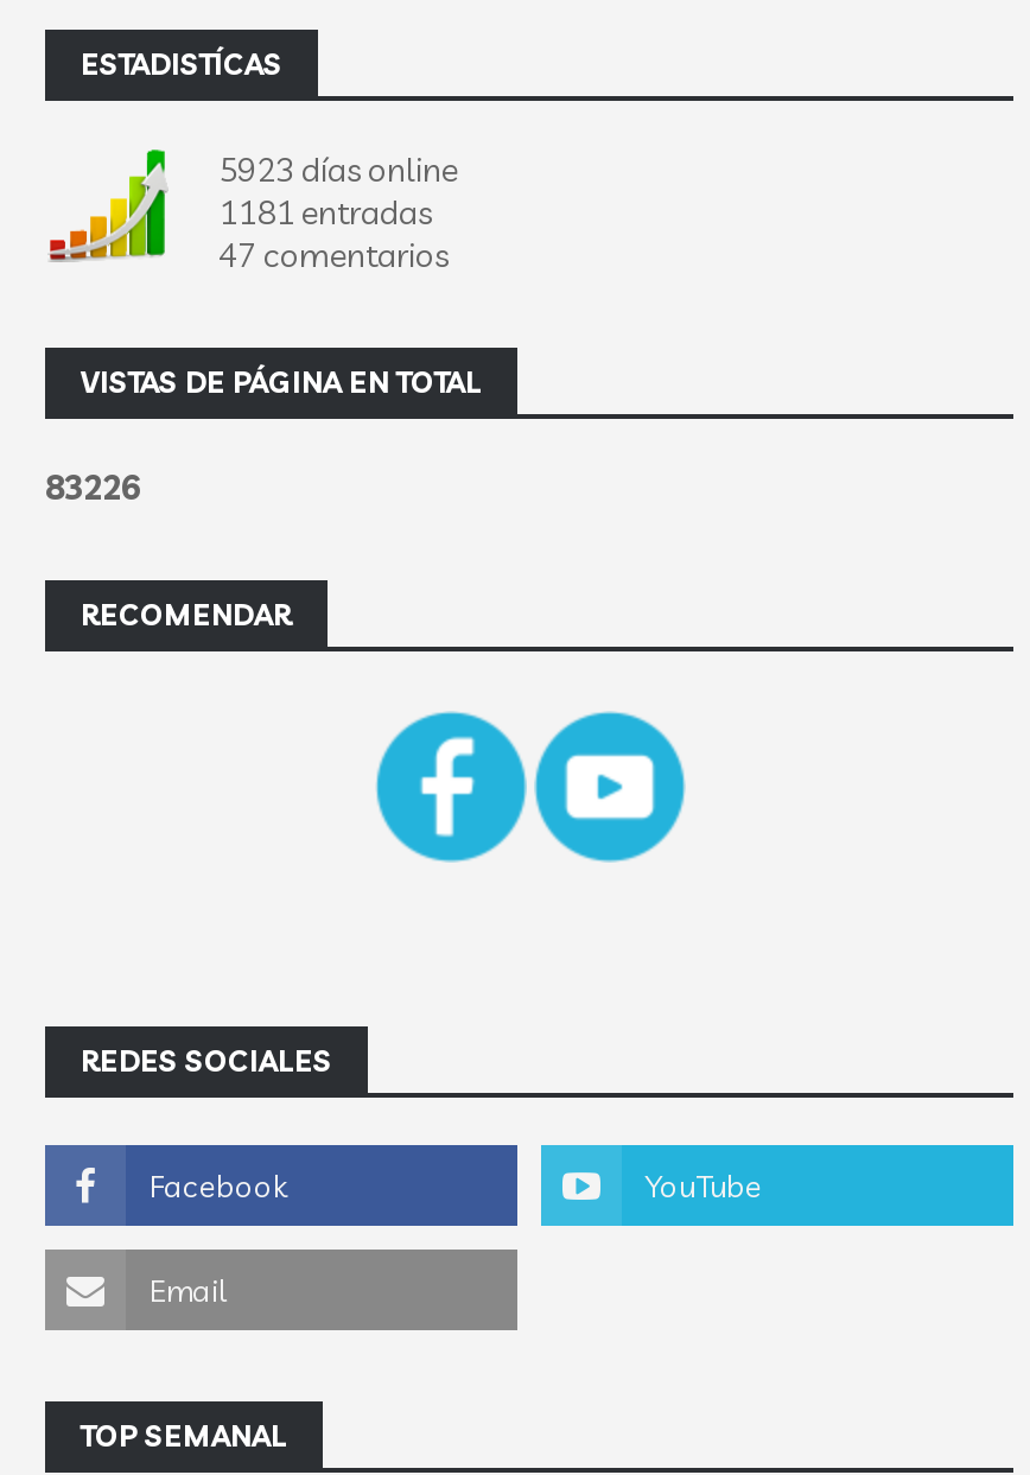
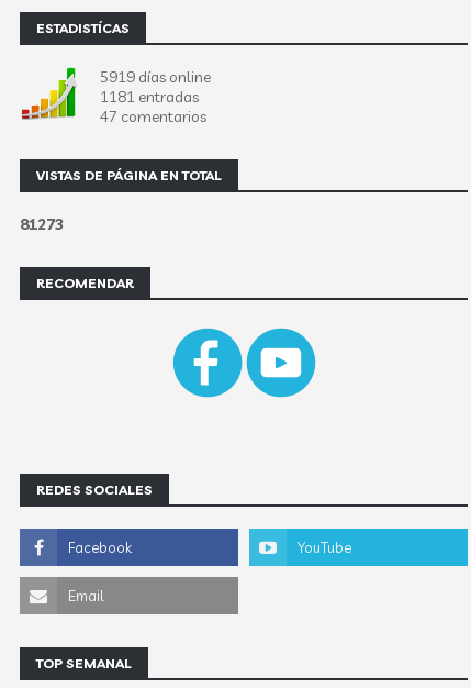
- 5923 días online
+ 5919 días online

- 83226
+ 81273
